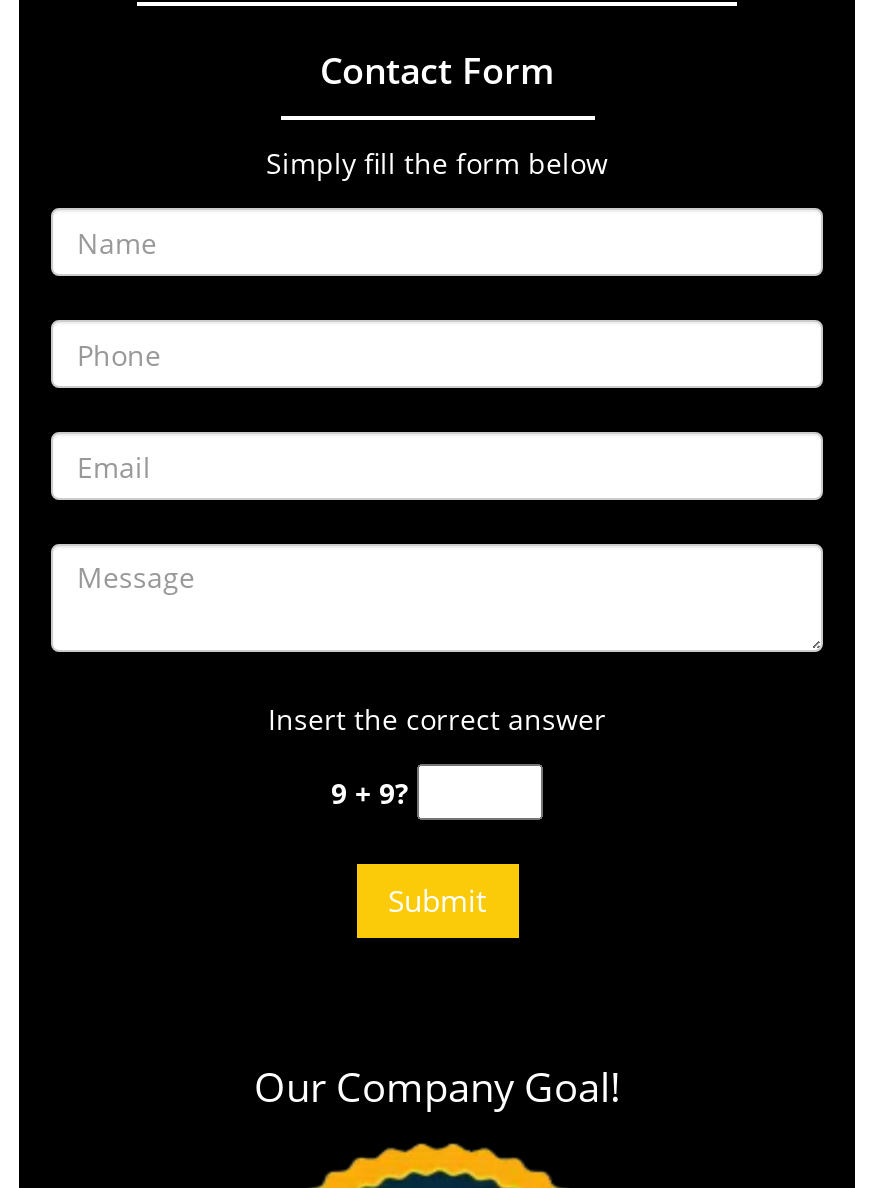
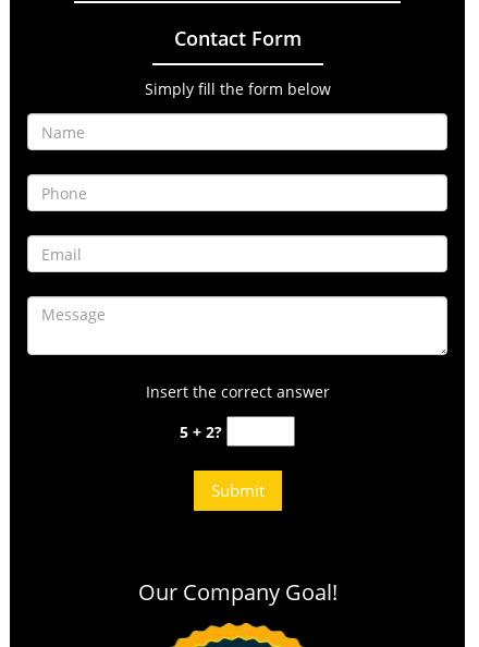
- 9 + 9?
+ 5 + 2?
